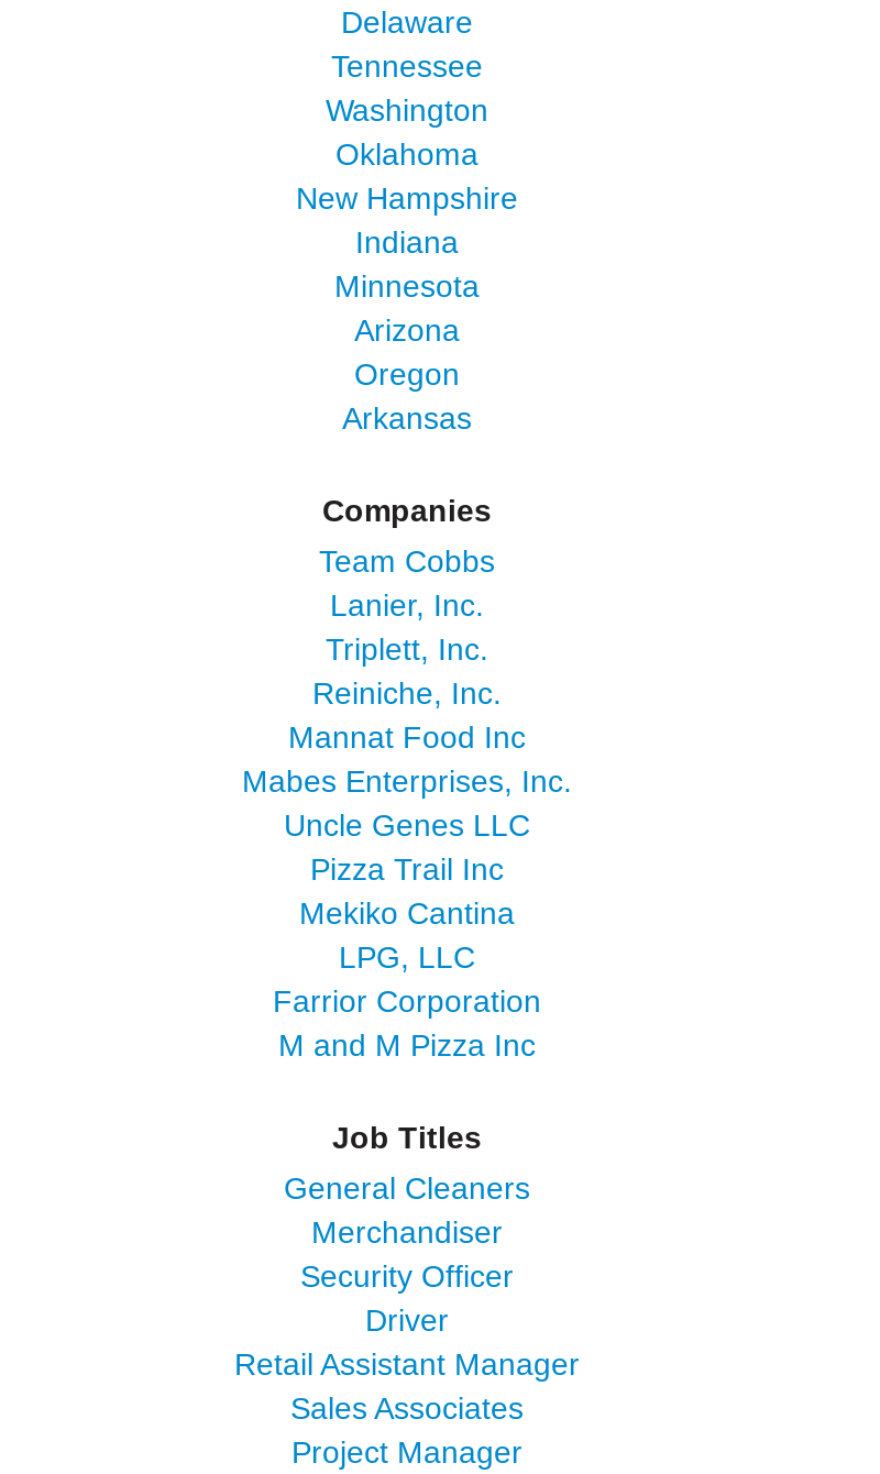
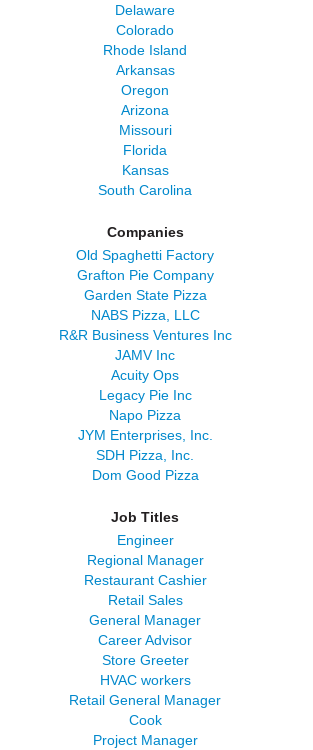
- Tennessee
- Washington
- Oklahoma
- New Hampshire
- Indiana
- Minnesota
+ Colorado
+ Rhode Island

moved down: Oregon | Arizona

moved up: Arkansas

+ Missouri
+ Florida
+ Kansas
+ South Carolina

- Team Cobbs
- Lanier, Inc.
- Triplett, Inc.
- Reiniche, Inc.
- Mannat Food Inc
- Mabes Enterprises, Inc.
- Uncle Genes LLC
- Pizza Trail Inc
- Mekiko Cantina
- LPG, LLC
- Farrior Corporation
- M and M Pizza Inc
+ Old Spaghetti Factory
+ Grafton Pie Company
+ Garden State Pizza
+ NABS Pizza, LLC
+ R&R Business Ventures Inc
+ JAMV Inc
+ Acuity Ops
+ Legacy Pie Inc
+ Napo Pizza
+ JYM Enterprises, Inc.
+ SDH Pizza, Inc.
+ Dom Good Pizza

- General Cleaners
- Merchandiser
- Security Officer
- Driver
- Retail Assistant Manager
- Sales Associates
+ Engineer
+ Regional Manager
+ Restaurant Cashier
+ Retail Sales
+ General Manager
+ Career Advisor
+ Store Greeter
+ HVAC workers
+ Retail General Manager
+ Cook
